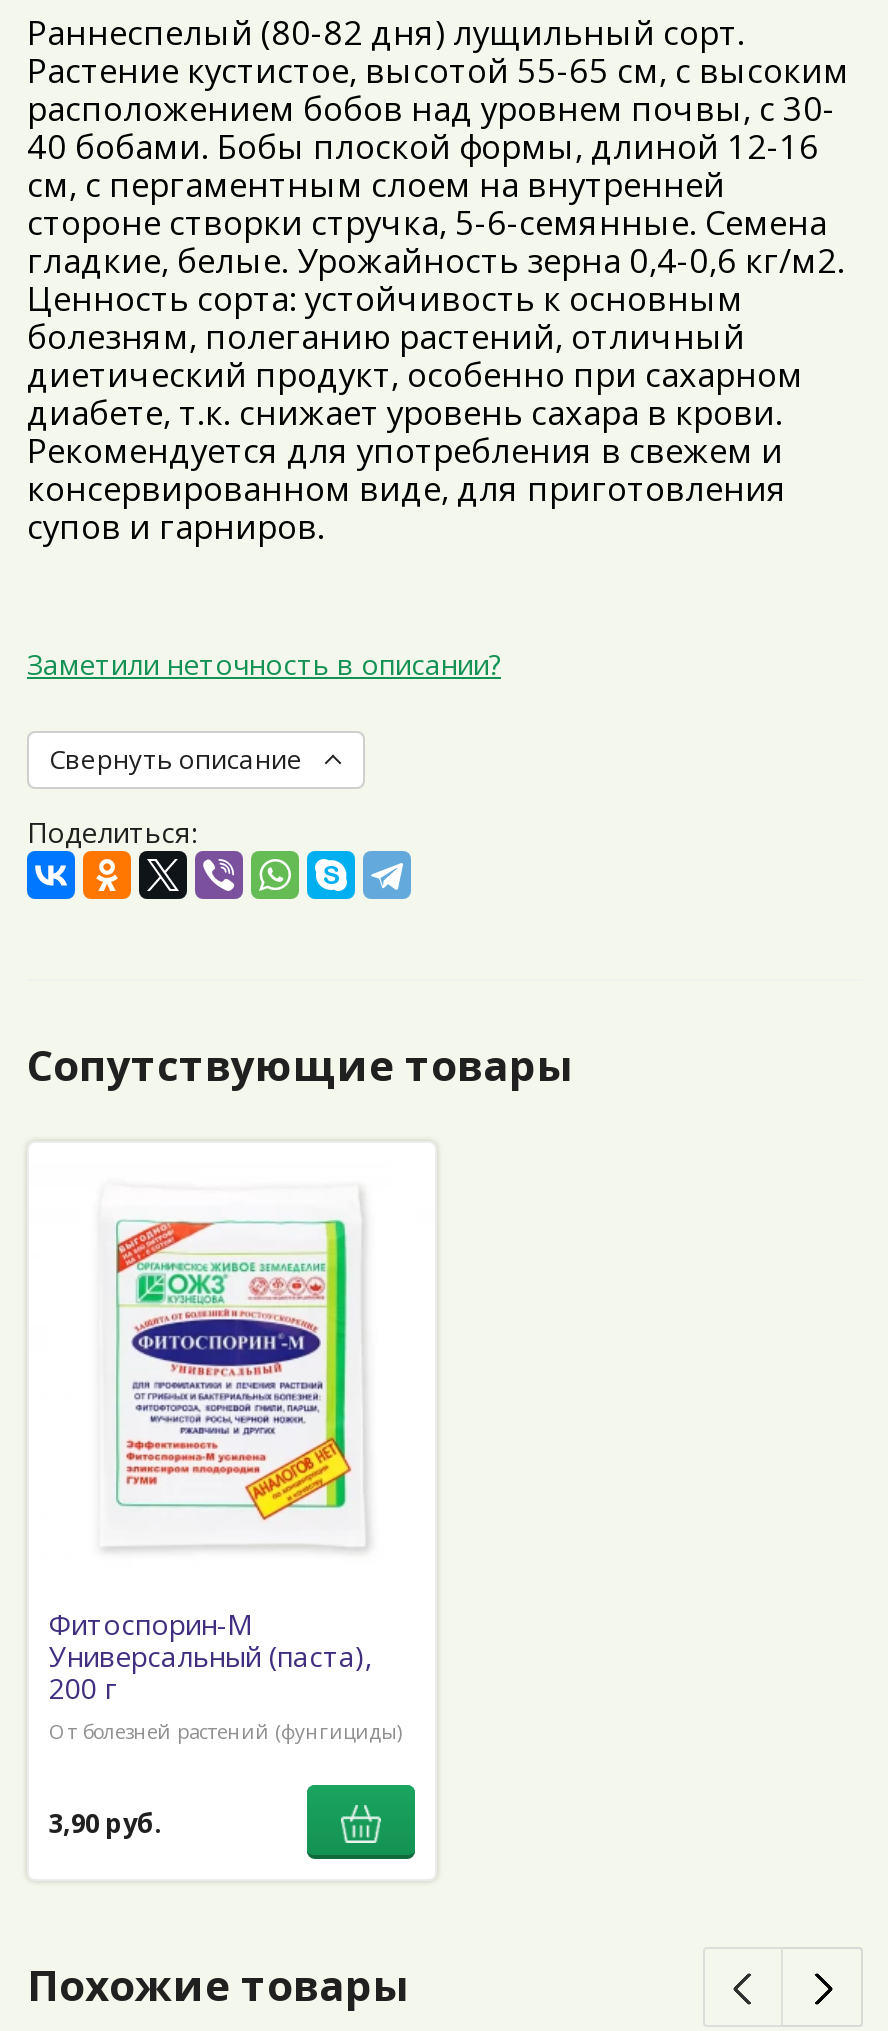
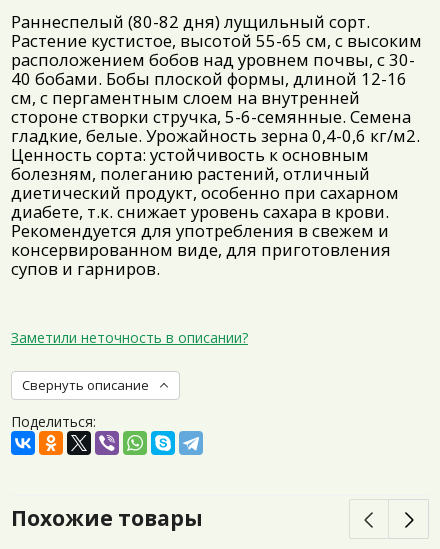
- Сопутствующие товары

- [image]

- [image]
- Фитоспорин-М
- Универсальный (паста),
- 200 г
- От болезней растений (фунгициды)
- 3,90 руб.
